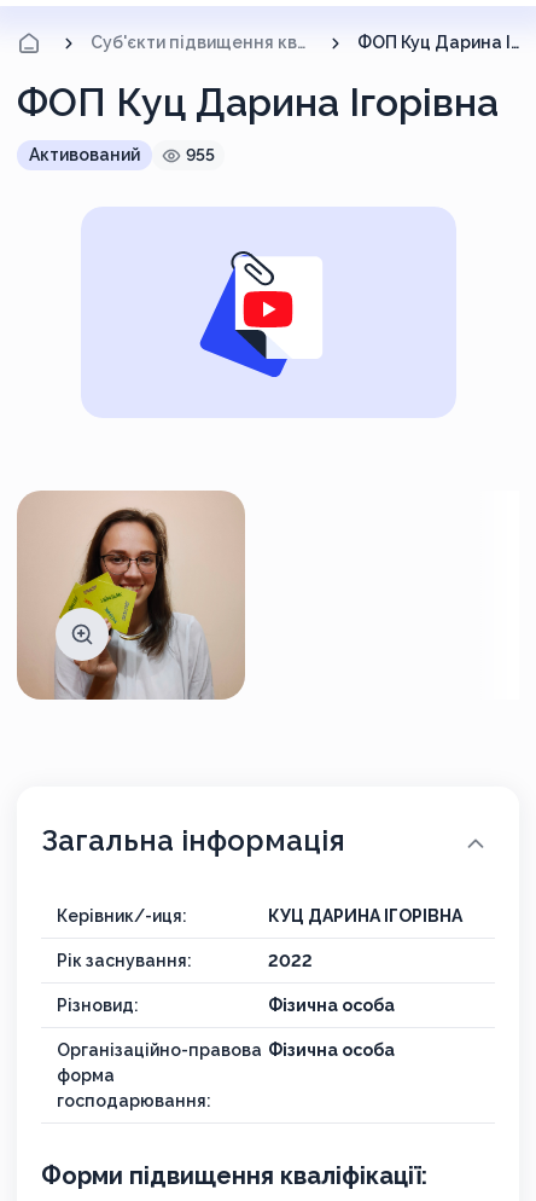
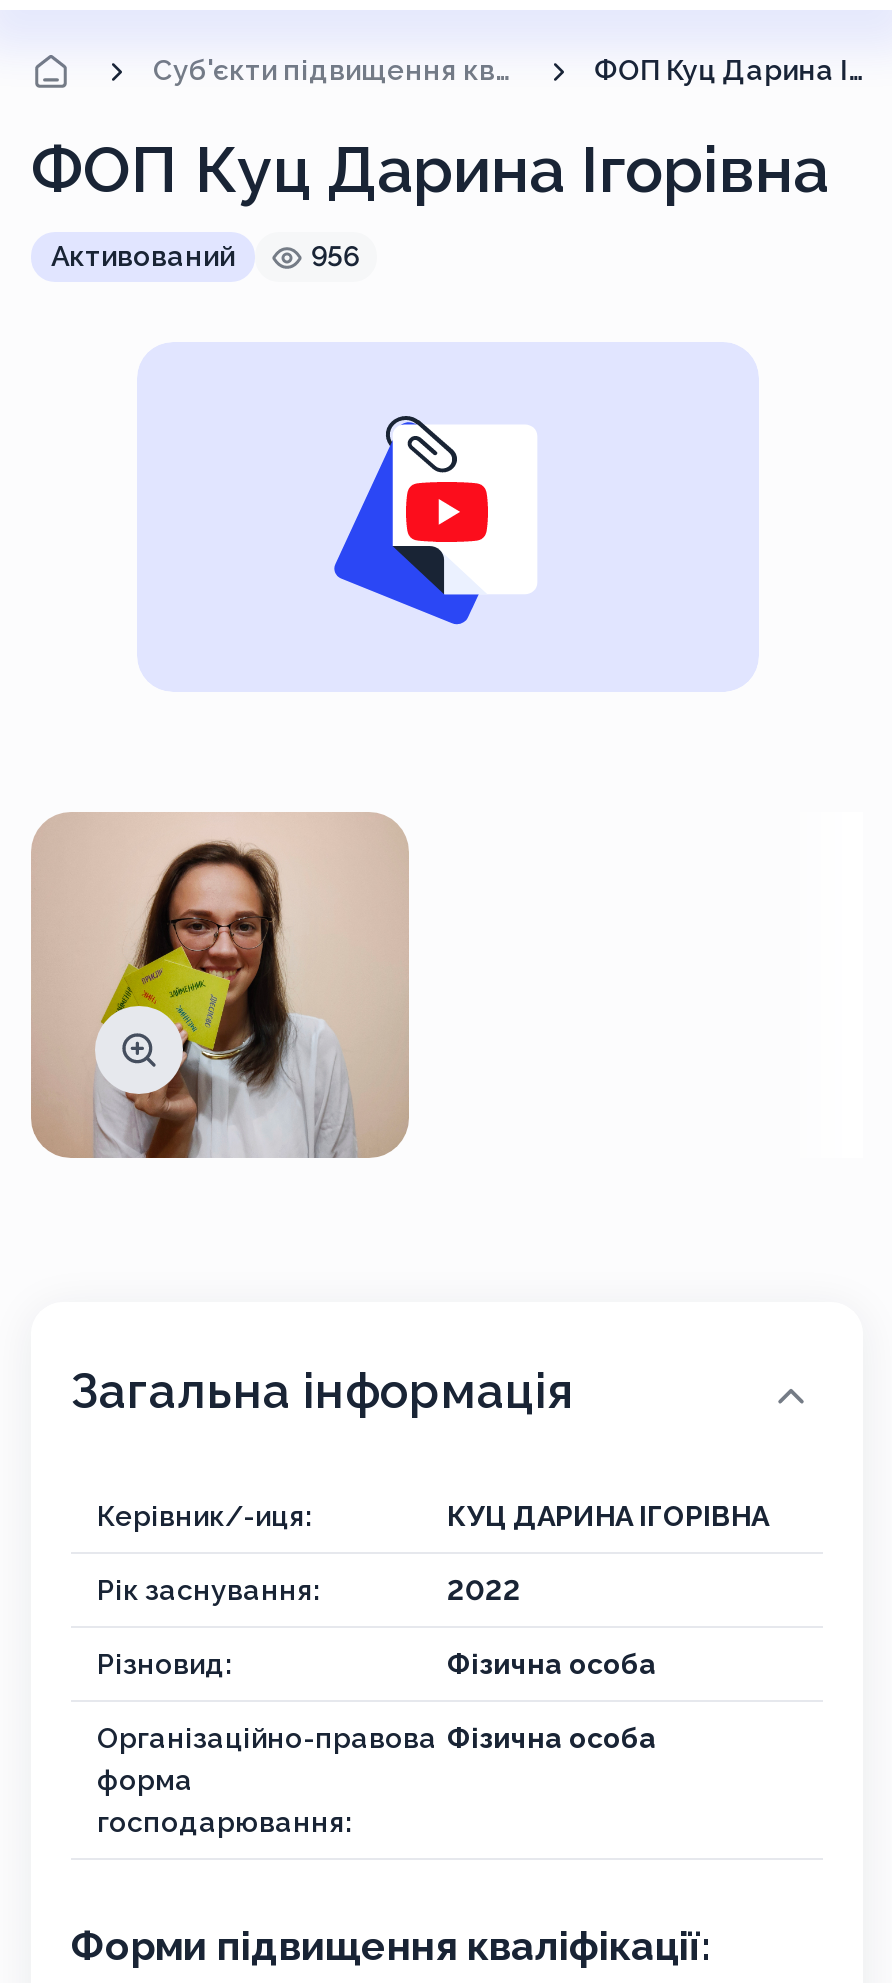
- 955
+ 956
